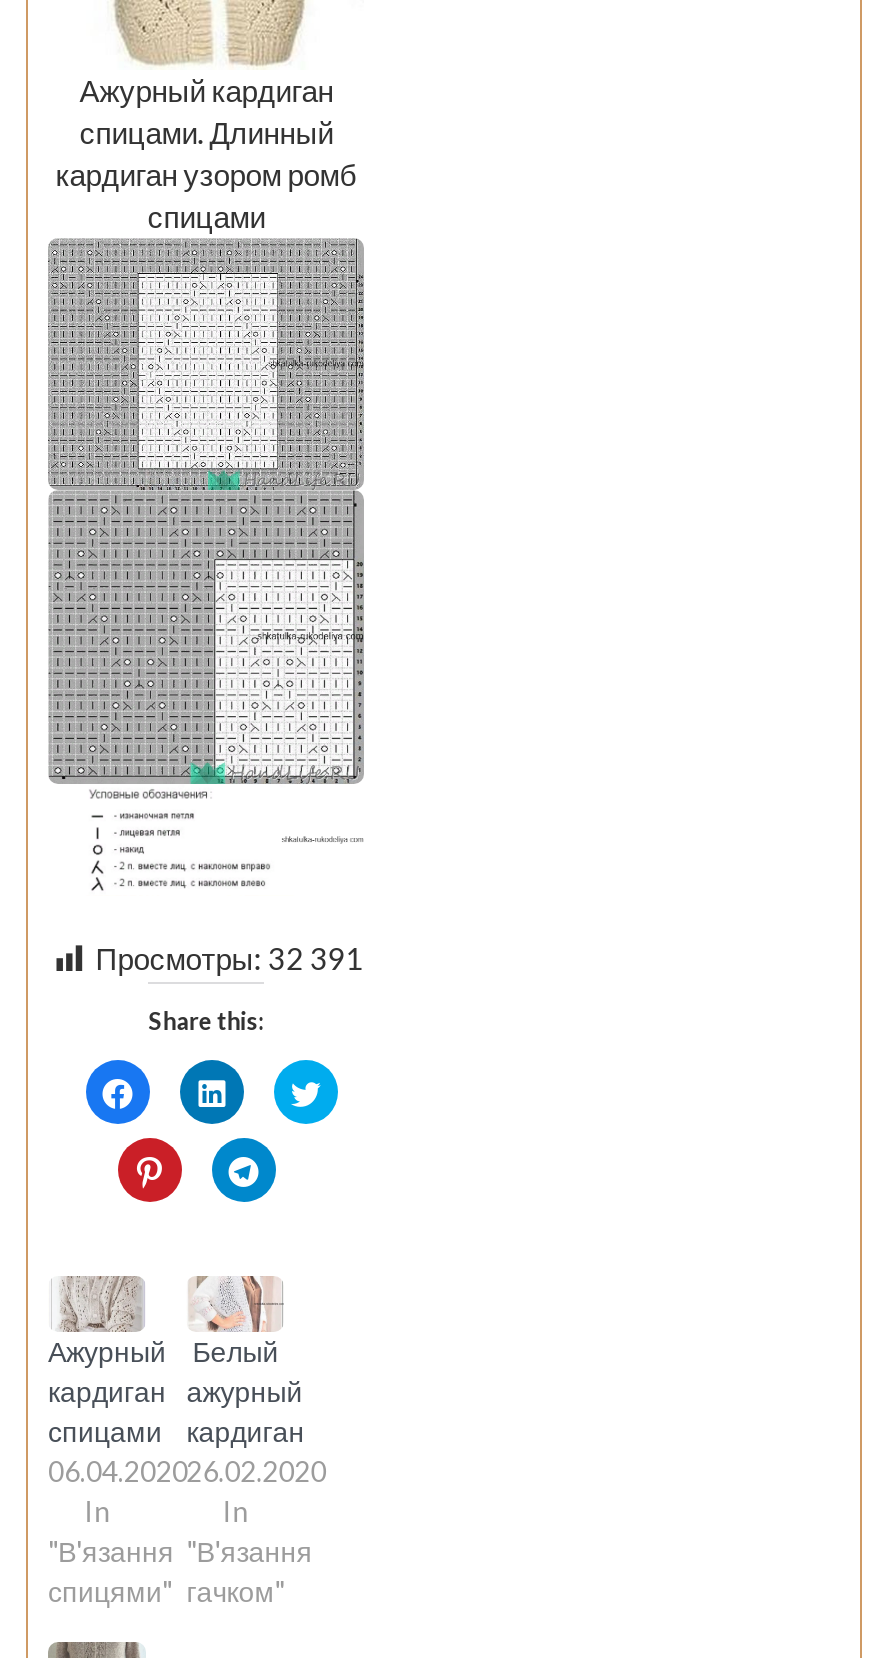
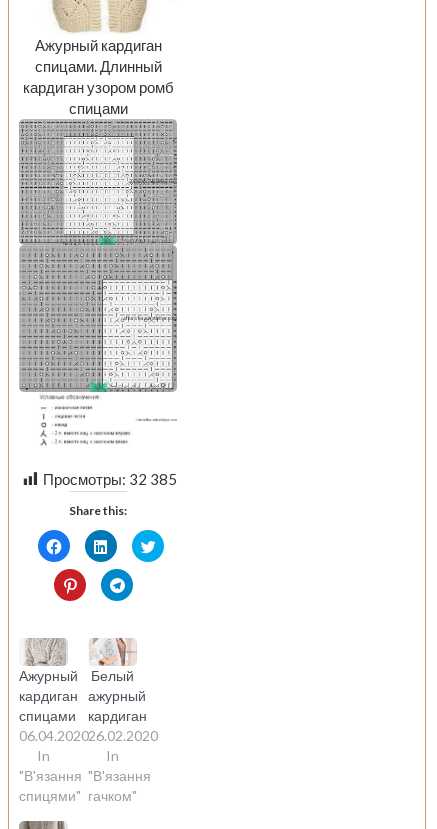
- Просмотры: 32 391
+ Просмотры: 32 385
